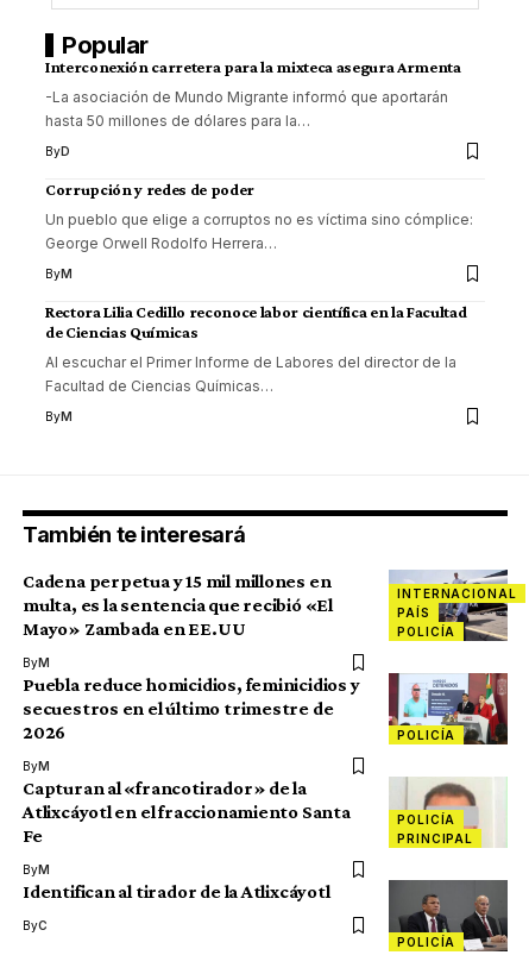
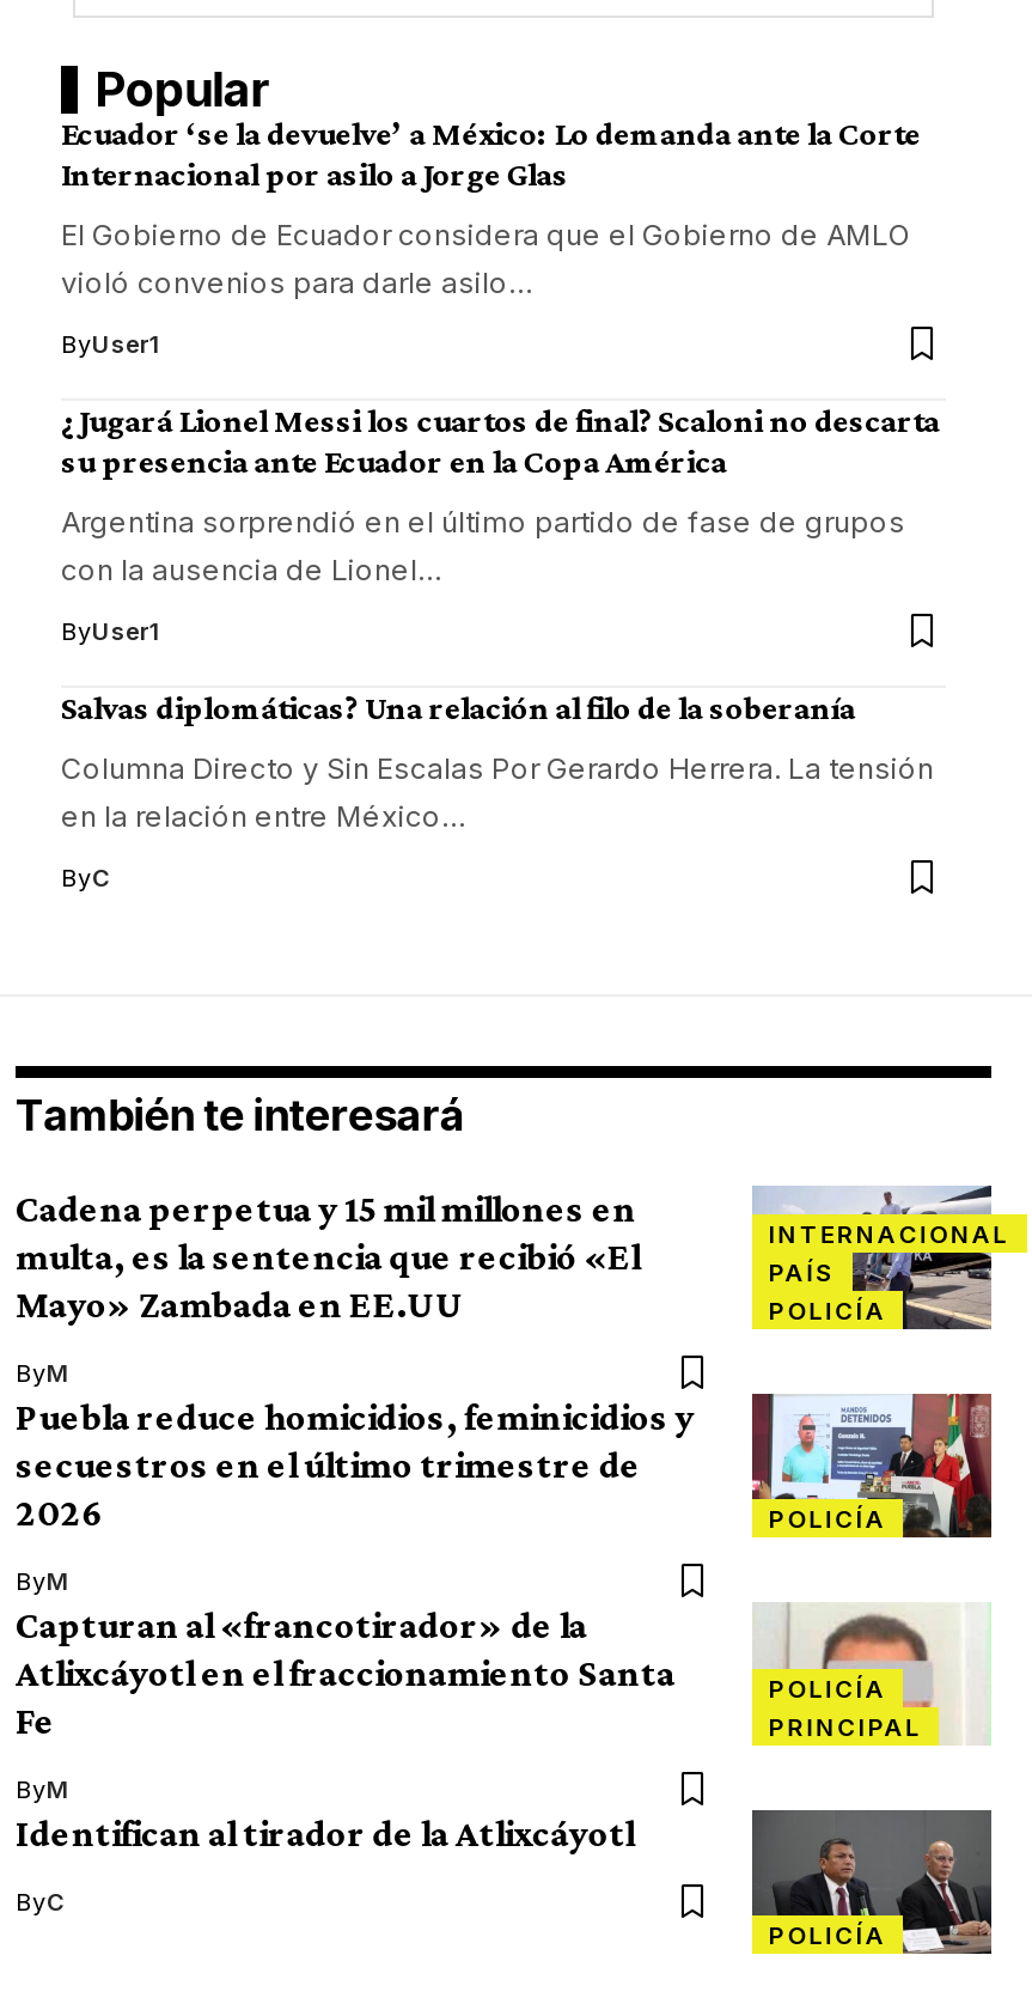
- Interconexión carretera para la mixteca asegura Armenta
+ Ecuador ‘se la devuelve’ a México: Lo demanda ante la Corte
+ Internacional por asilo a Jorge Glas

- -La asociación de Mundo Migrante informó que aportarán
- hasta 50 millones de dólares para la…
+ El Gobierno de Ecuador considera que el Gobierno de AMLO
+ violó convenios para darle asilo…

- ByD
+ ByUser1

- Corrupción y redes de poder
+ ¿Jugará Lionel Messi los cuartos de final? Scaloni no descarta
+ su presencia ante Ecuador en la Copa América

- Un pueblo que elige a corruptos no es víctima sino cómplice:
- George Orwell Rodolfo Herrera…
+ Argentina sorprendió en el último partido de fase de grupos
+ con la ausencia de Lionel…

- ByM
+ ByUser1

- Rectora Lilia Cedillo reconoce labor científica en la Facultad
- de Ciencias Químicas
+ Salvas diplomáticas? Una relación al filo de la soberanía

- Al escuchar el Primer Informe de Labores del director de la
- Facultad de Ciencias Químicas…
+ Columna Directo y Sin Escalas Por Gerardo Herrera. La tensión
+ en la relación entre México…

- ByM
+ ByC
